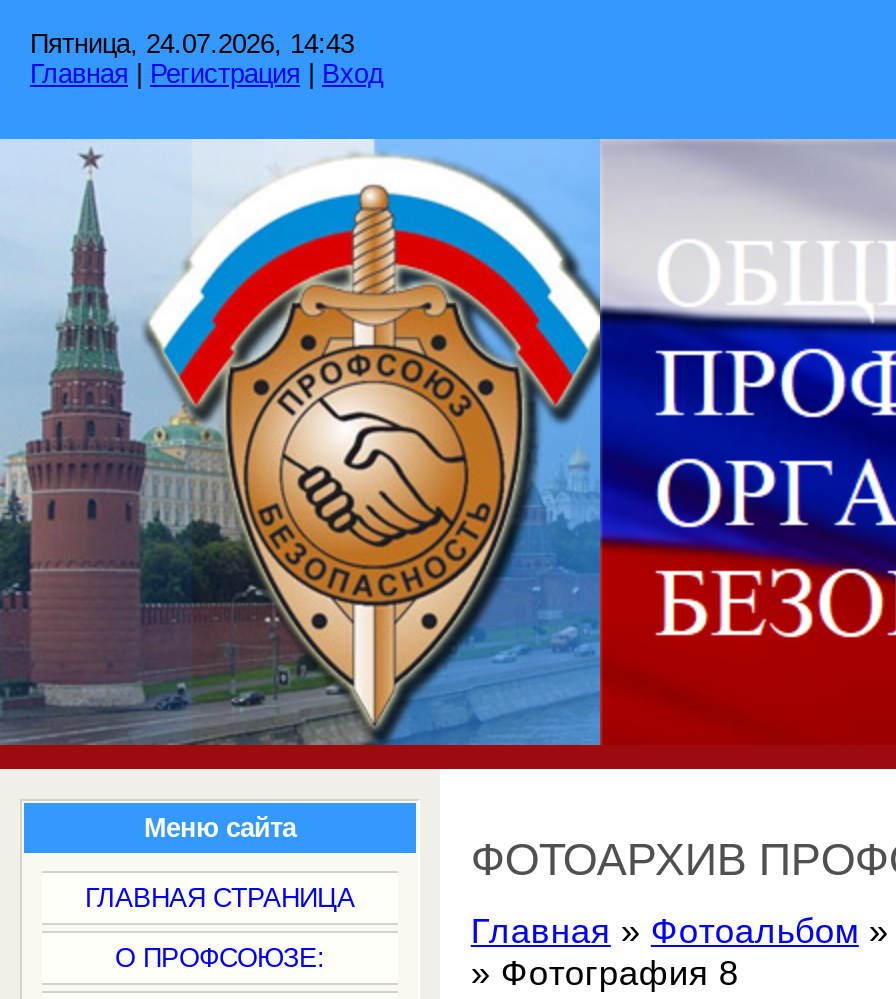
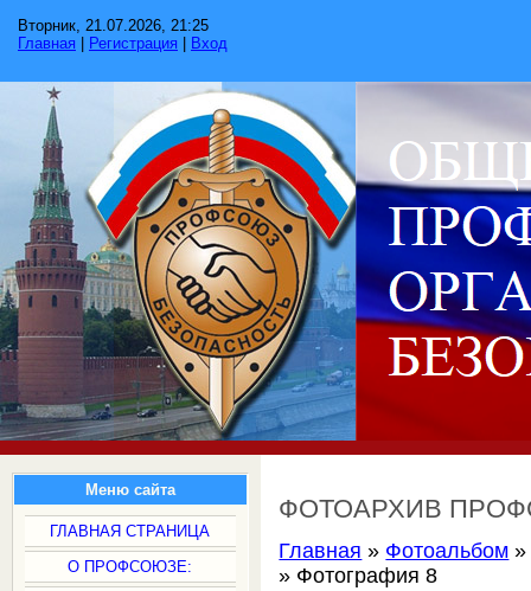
- Пятница, 24.07.2026, 14:43
+ Вторник, 21.07.2026, 21:25
